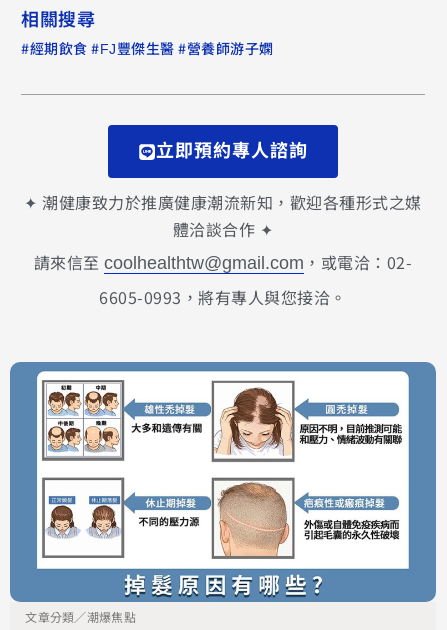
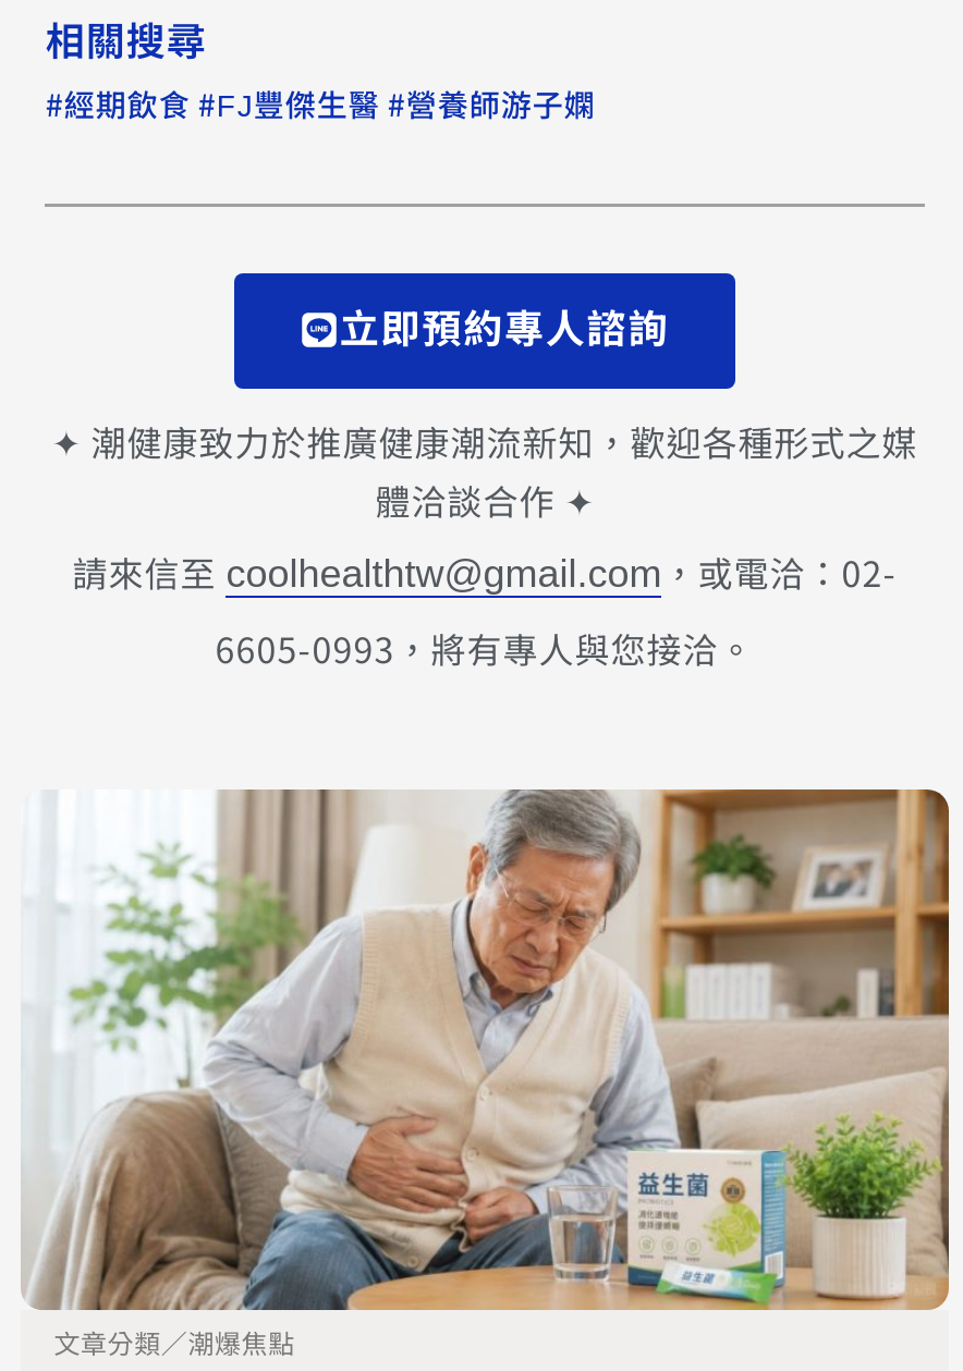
- [image]
+ [image]
